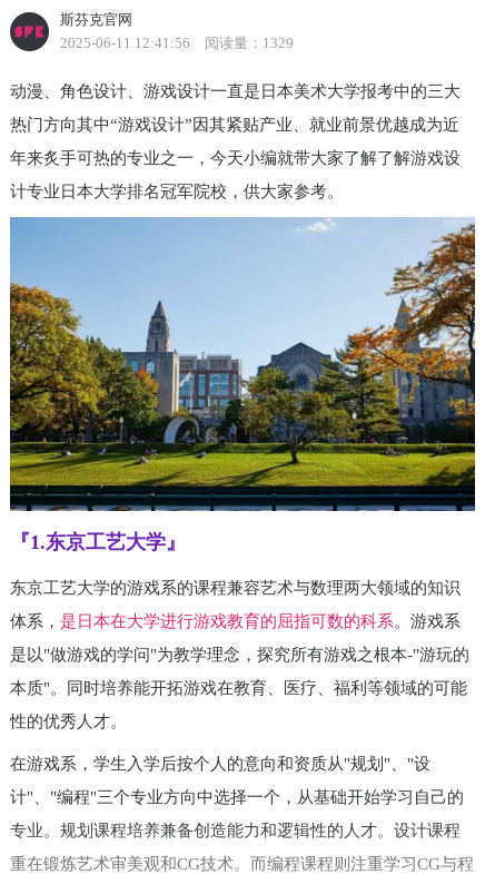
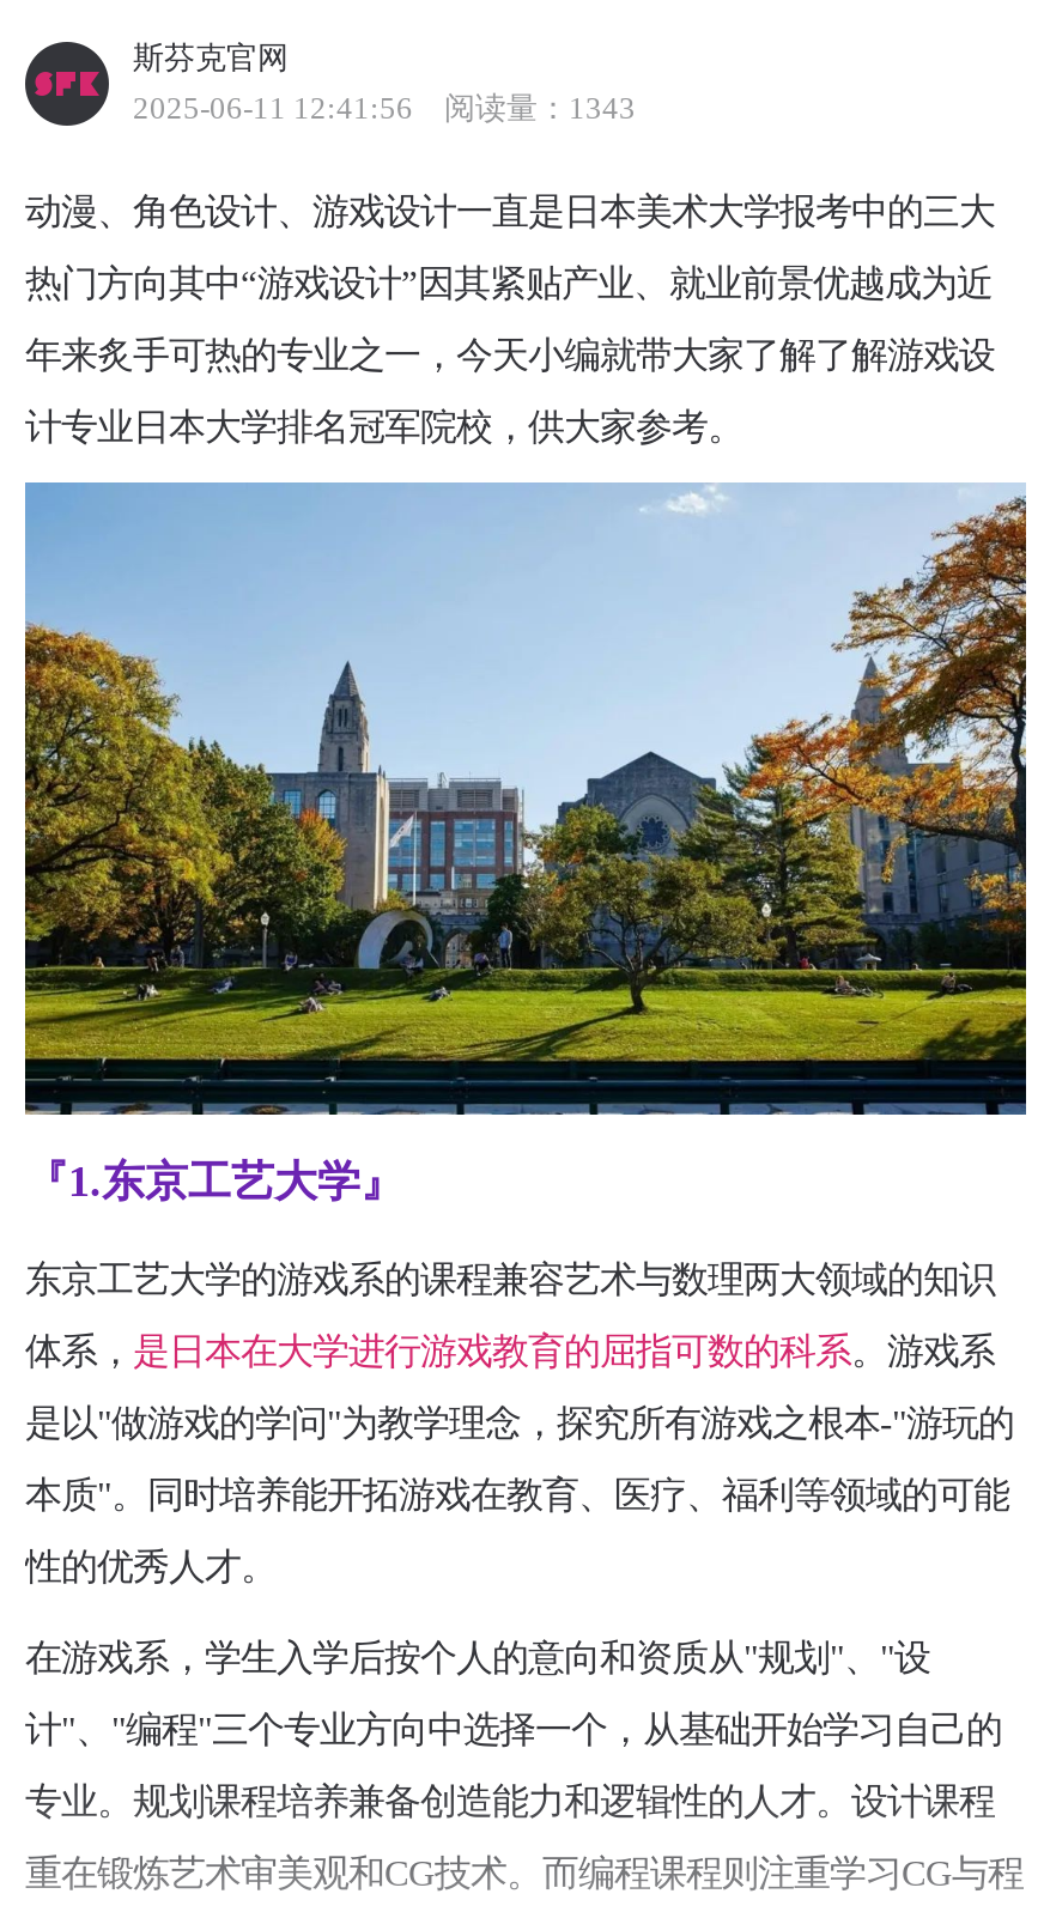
- 2025-06-11 12:41:56 阅读量：1329
+ 2025-06-11 12:41:56 阅读量：1343
